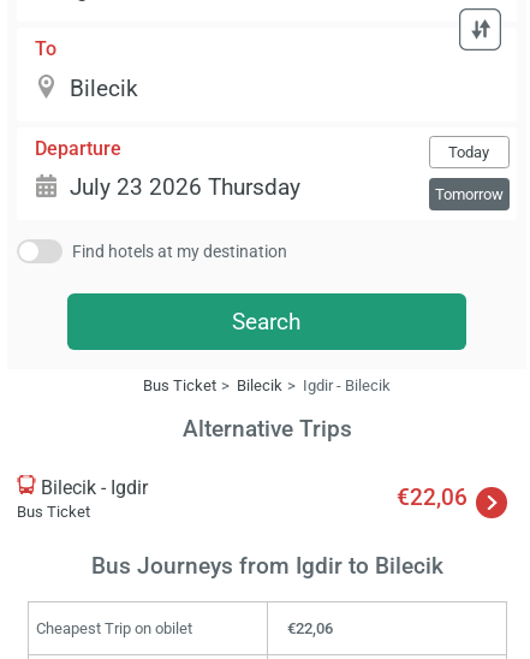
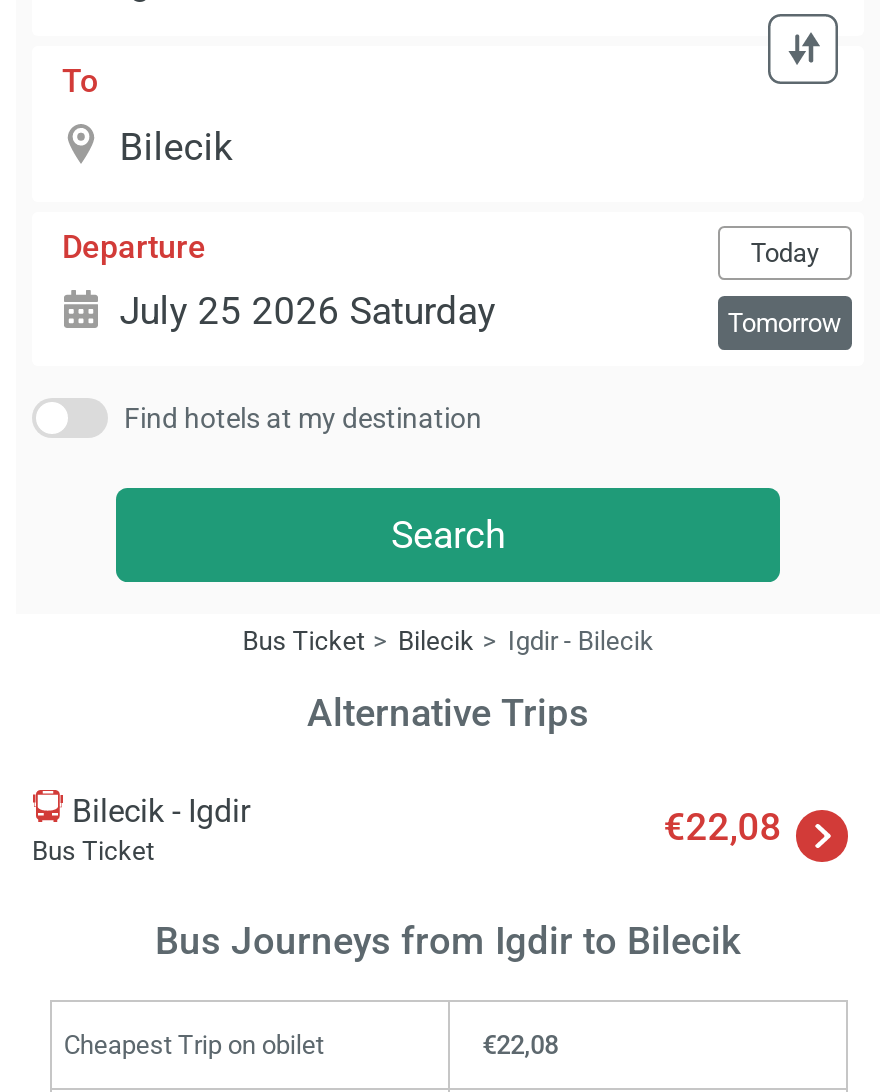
- €22,06
+ €22,08

- €22,06
+ €22,08
